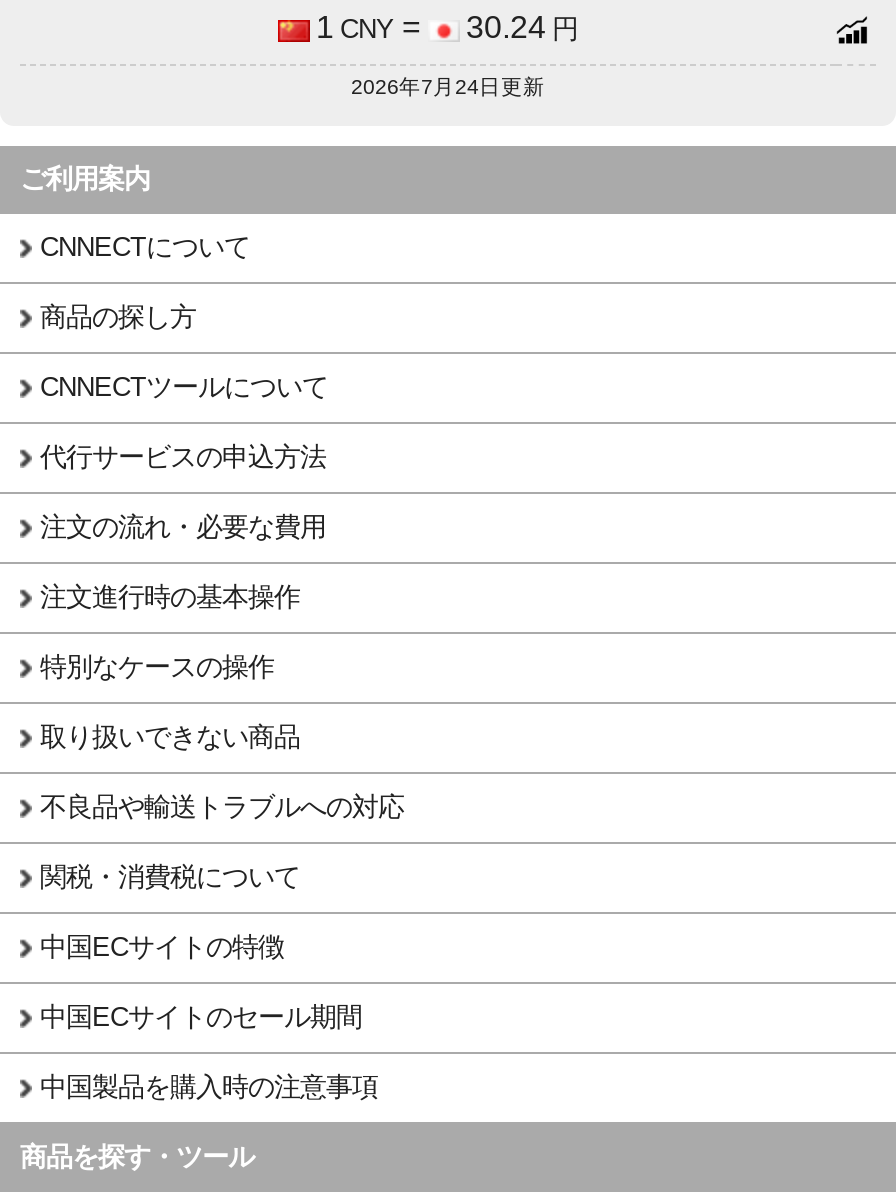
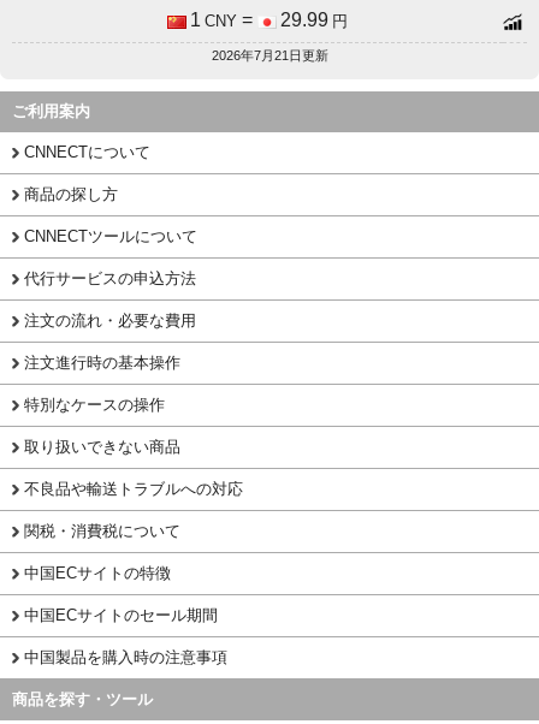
- 1 CNY = 30.24 円
+ 1 CNY = 29.99 円

- 2026年7月24日更新
+ 2026年7月21日更新
